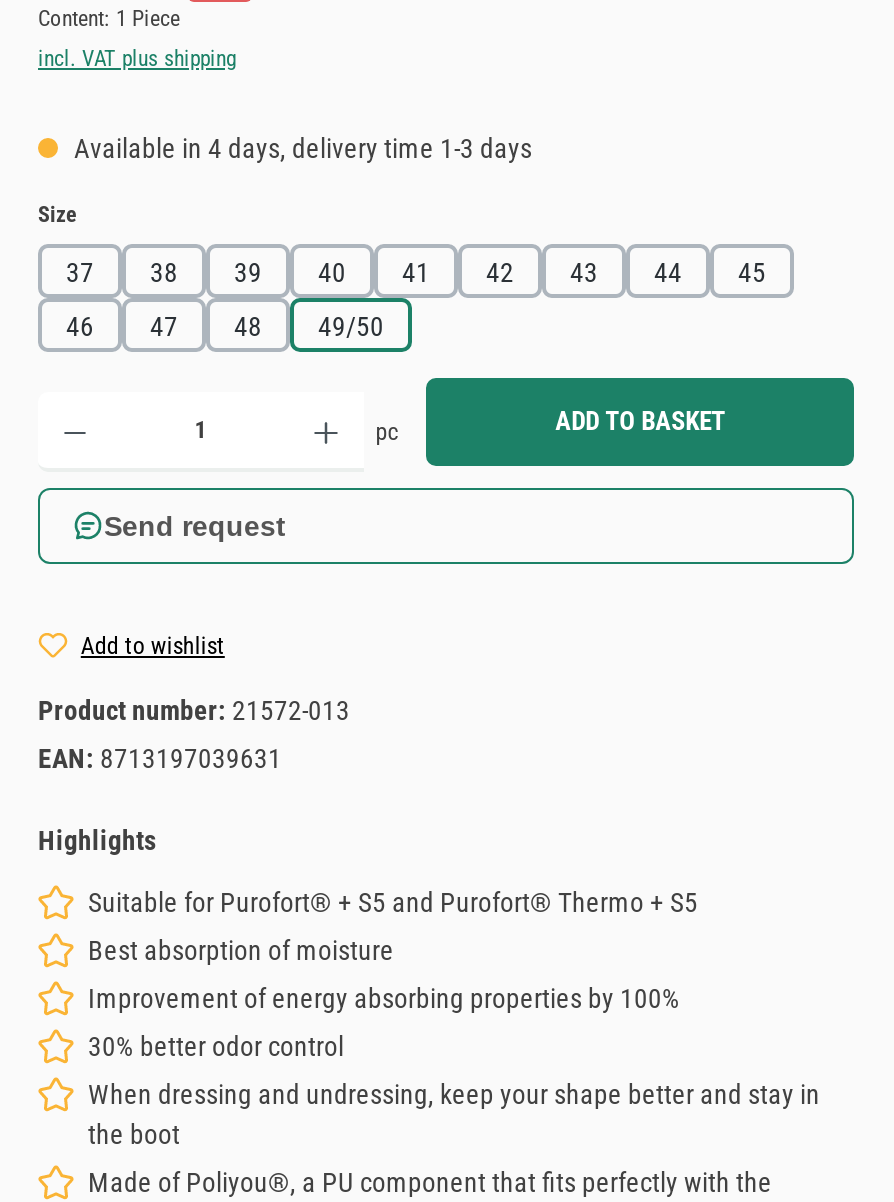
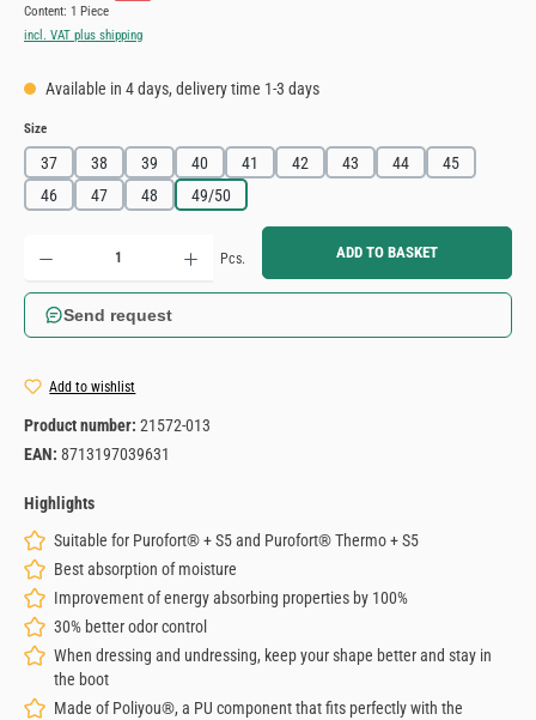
- pc
+ Pcs.
